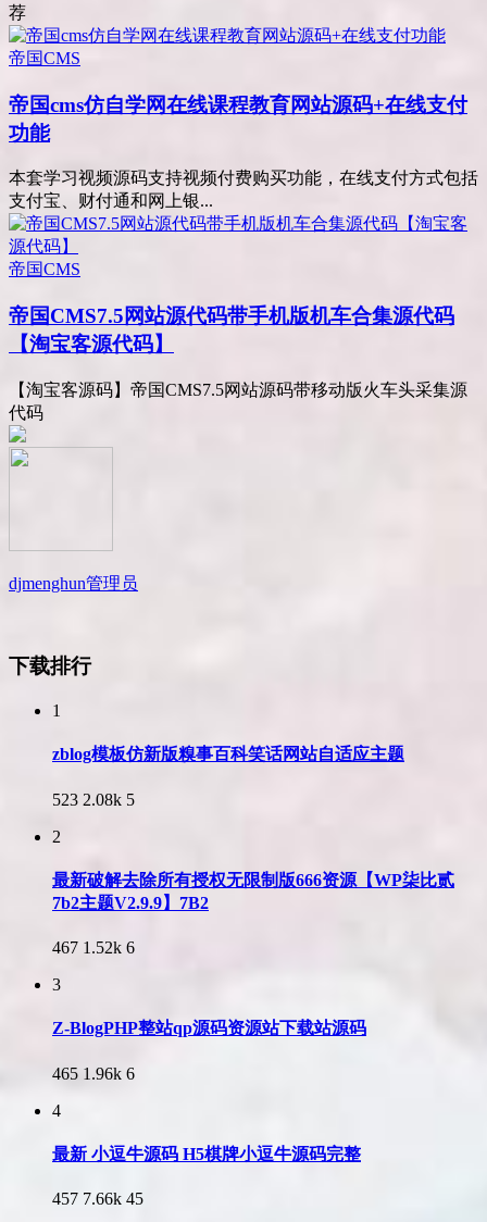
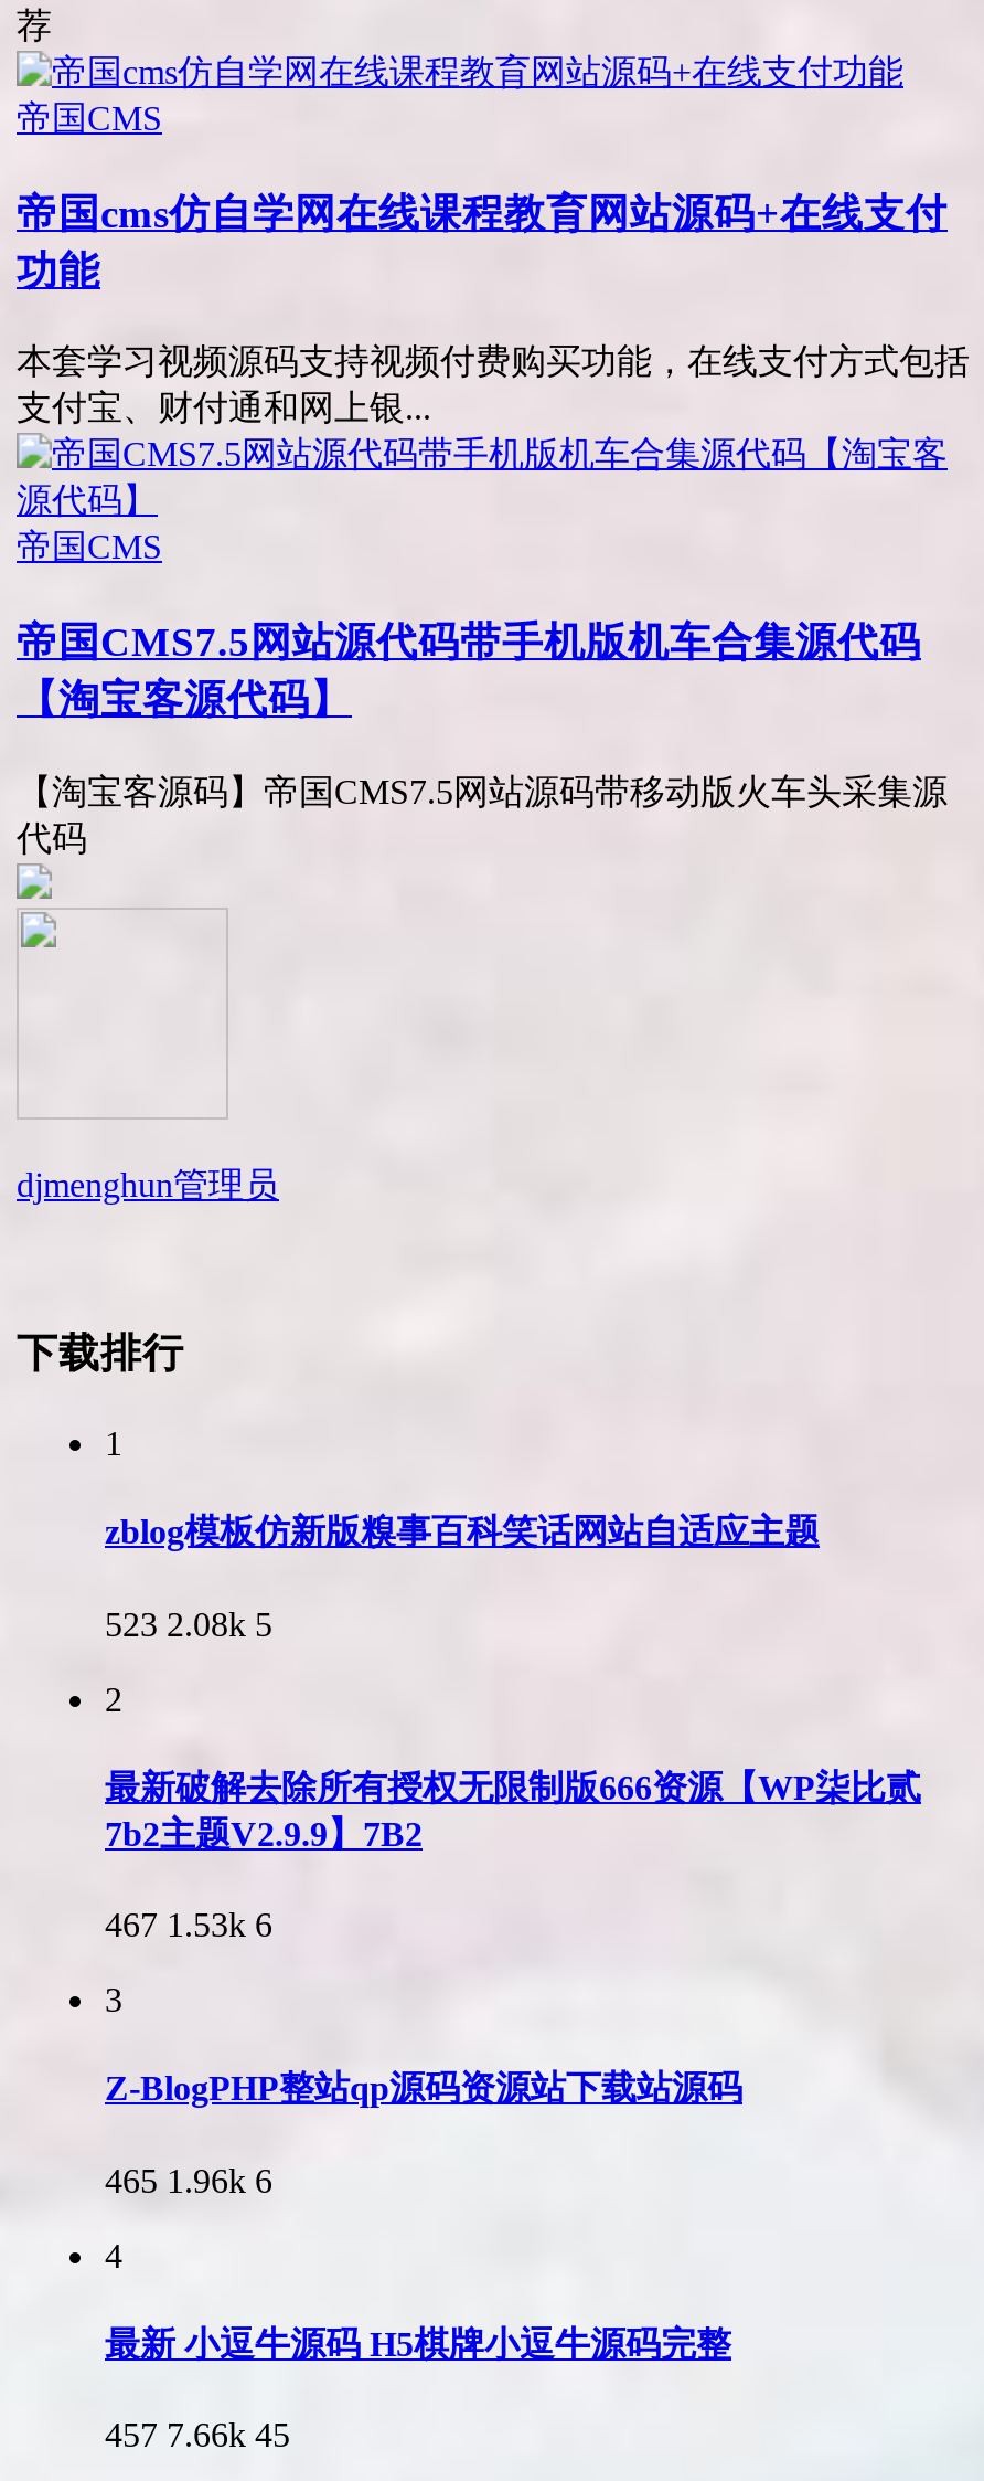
- 467 1.52k 6
+ 467 1.53k 6
